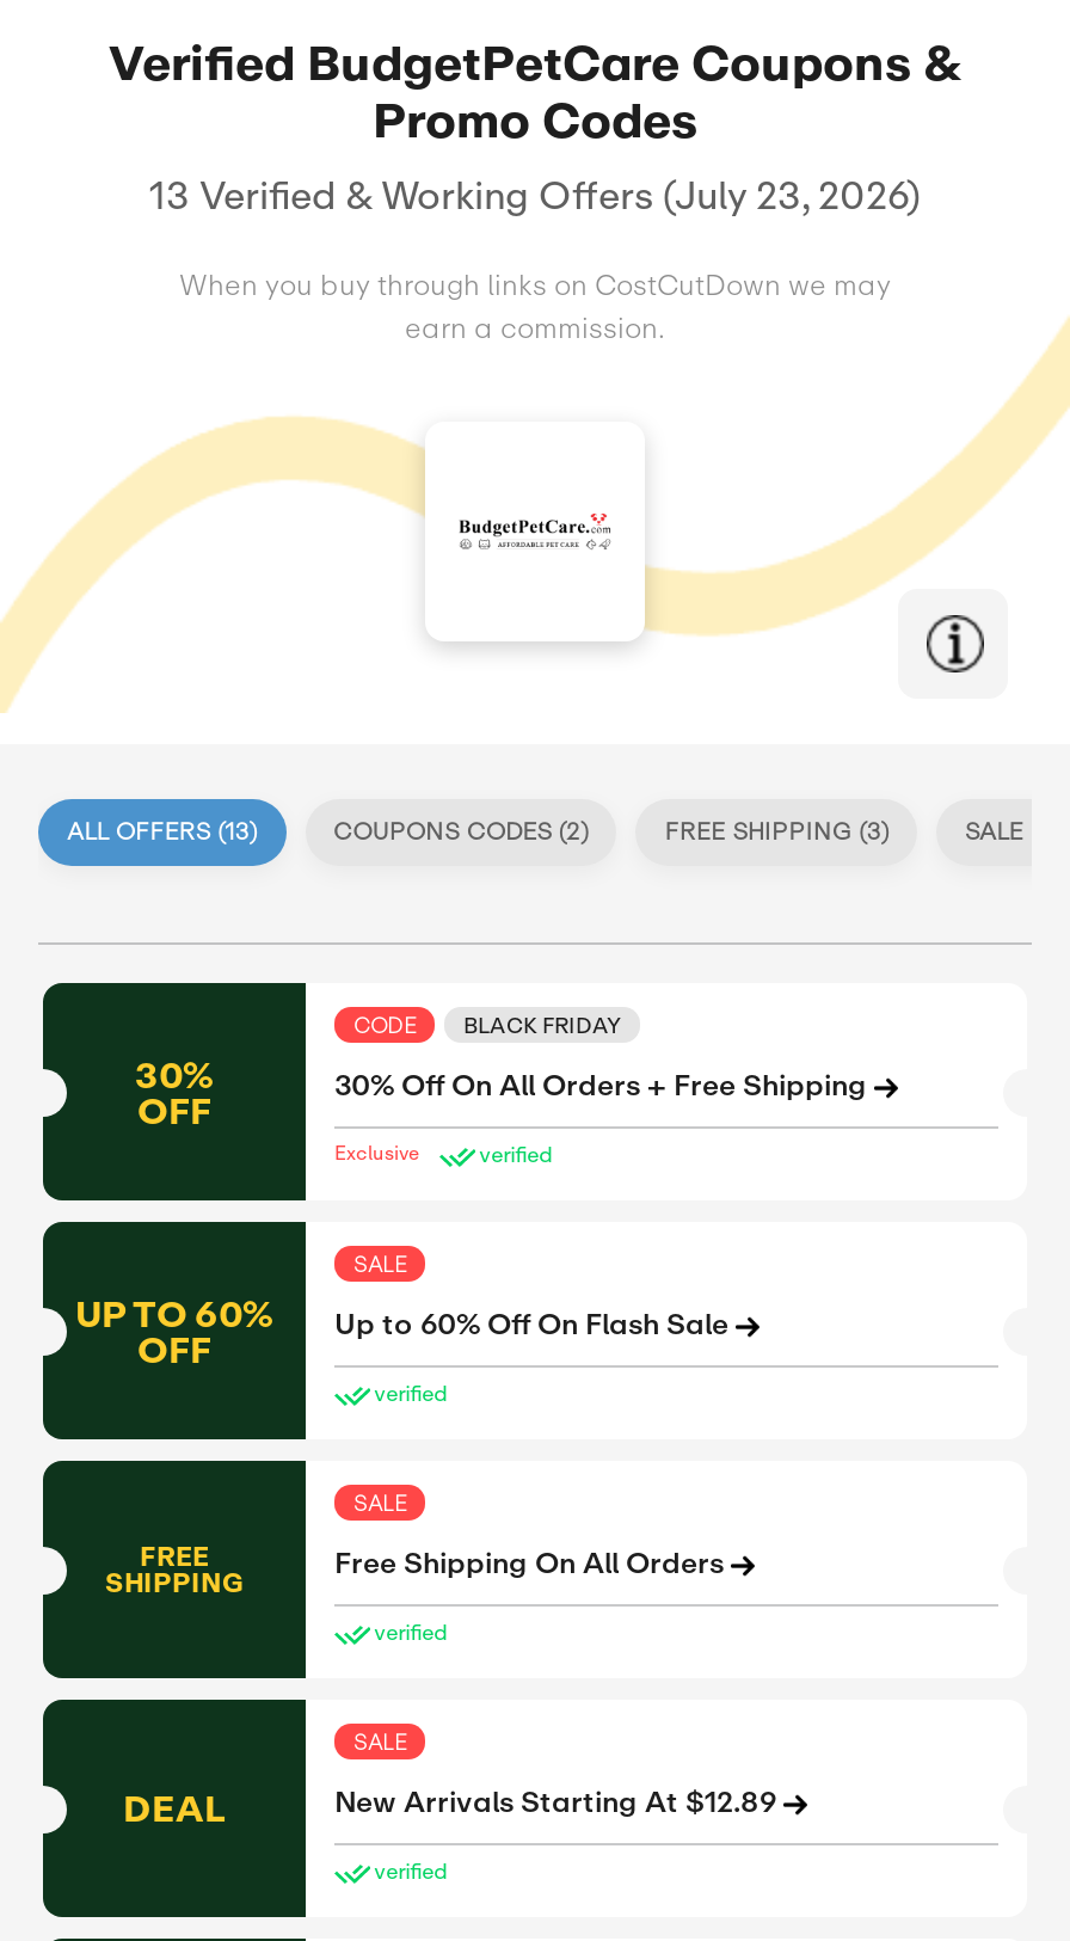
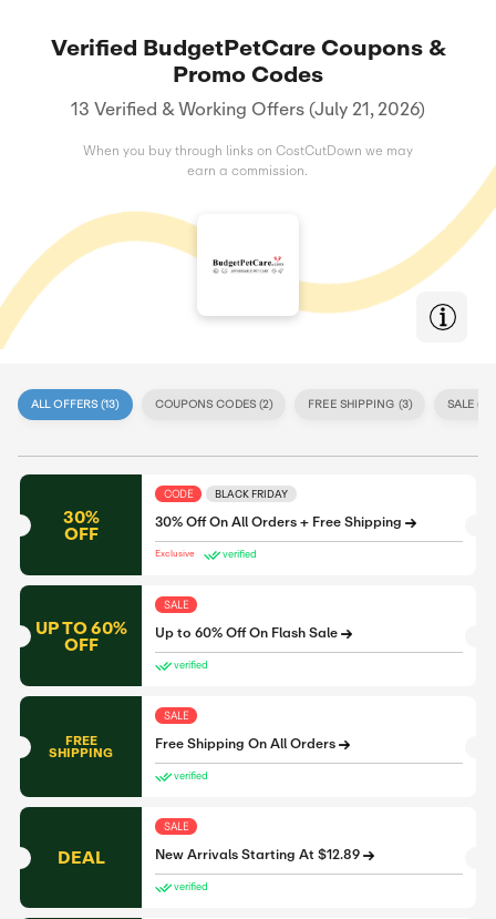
- 13 Verified & Working Offers (July 23, 2026)
+ 13 Verified & Working Offers (July 21, 2026)
